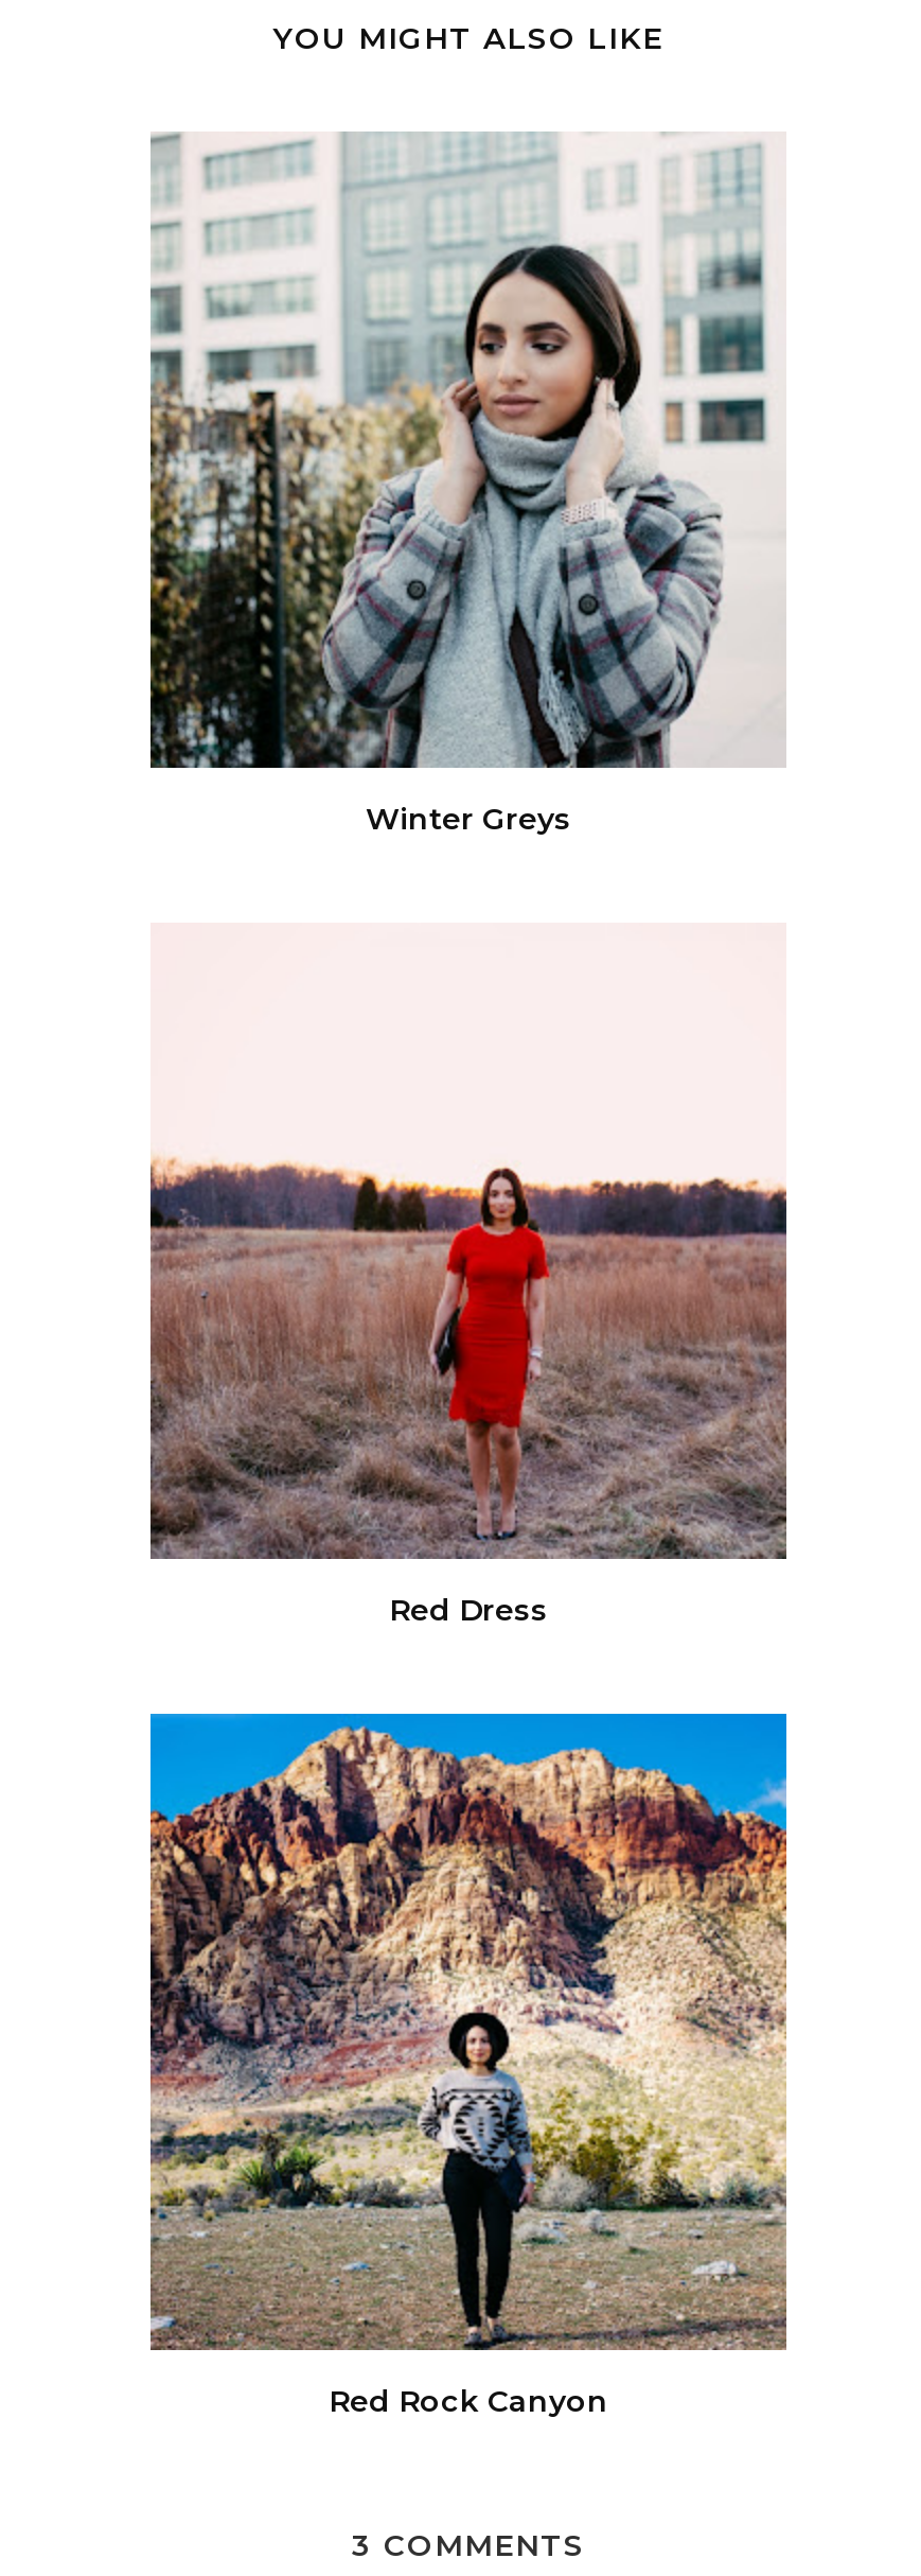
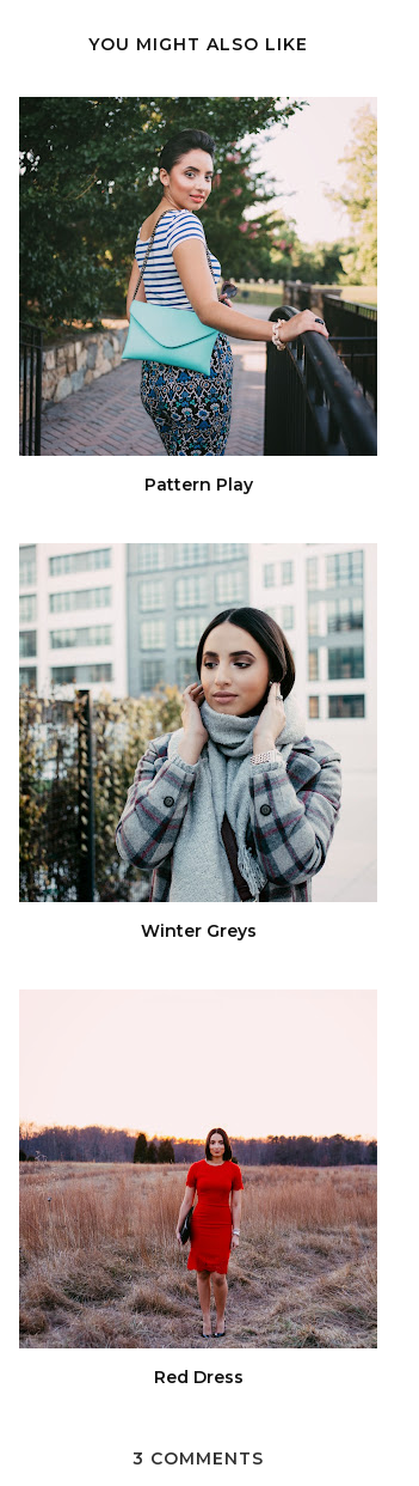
+ [image]
+ Pattern Play

moved down: [image] | Winter Greys | Red Dress

- [image]
- Red Rock Canyon
